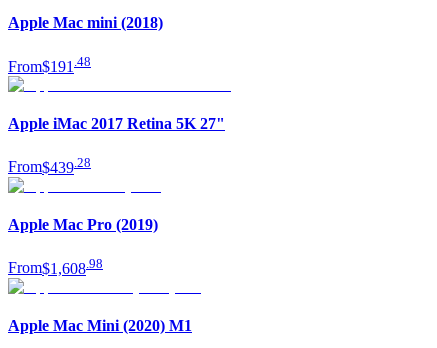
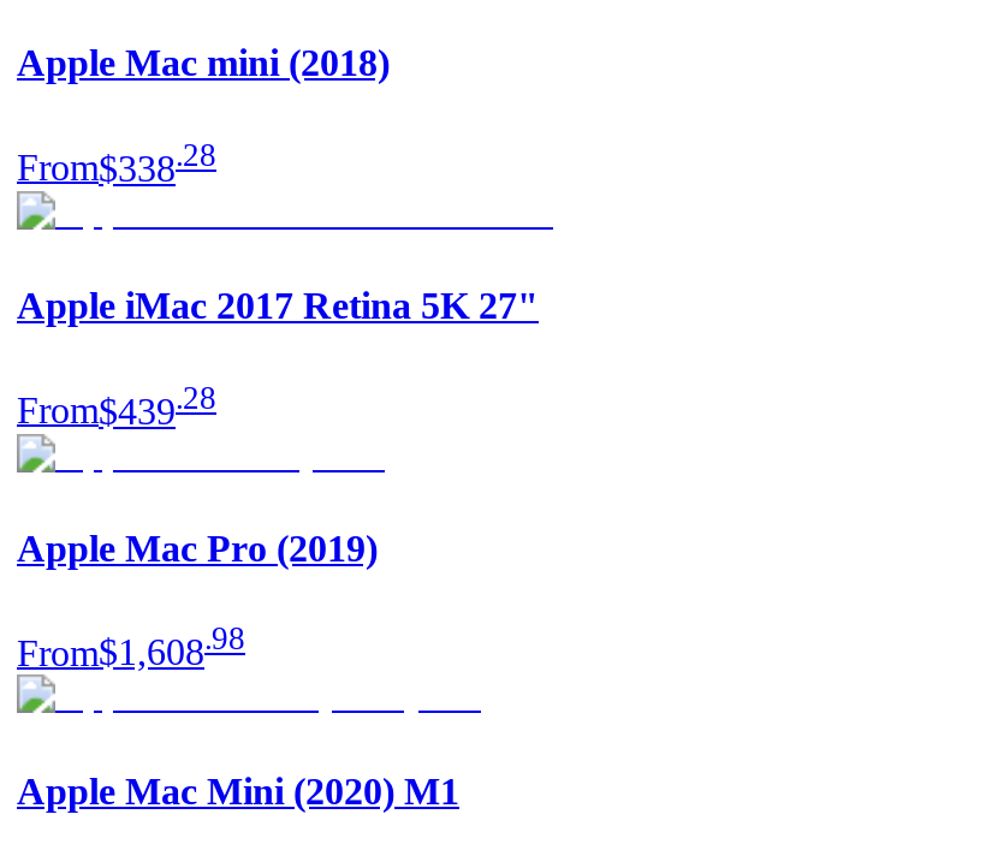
- From$191.48
+ From$338.28
